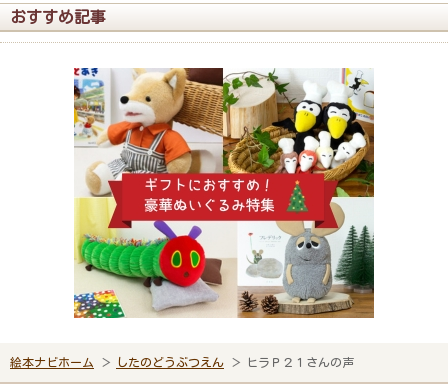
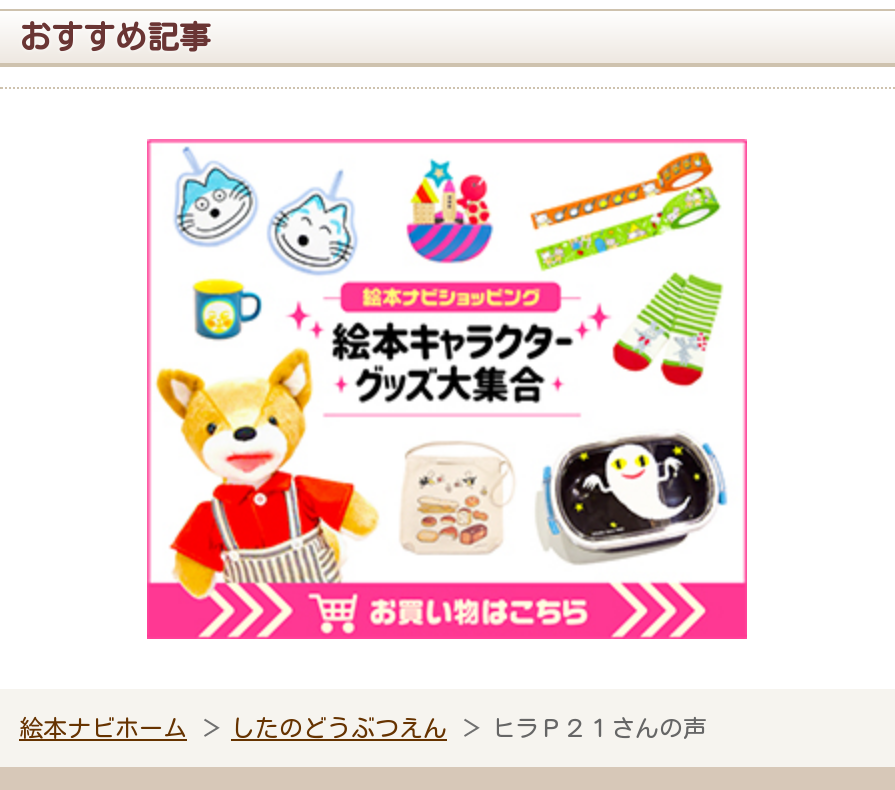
- [image]
+ [image]
